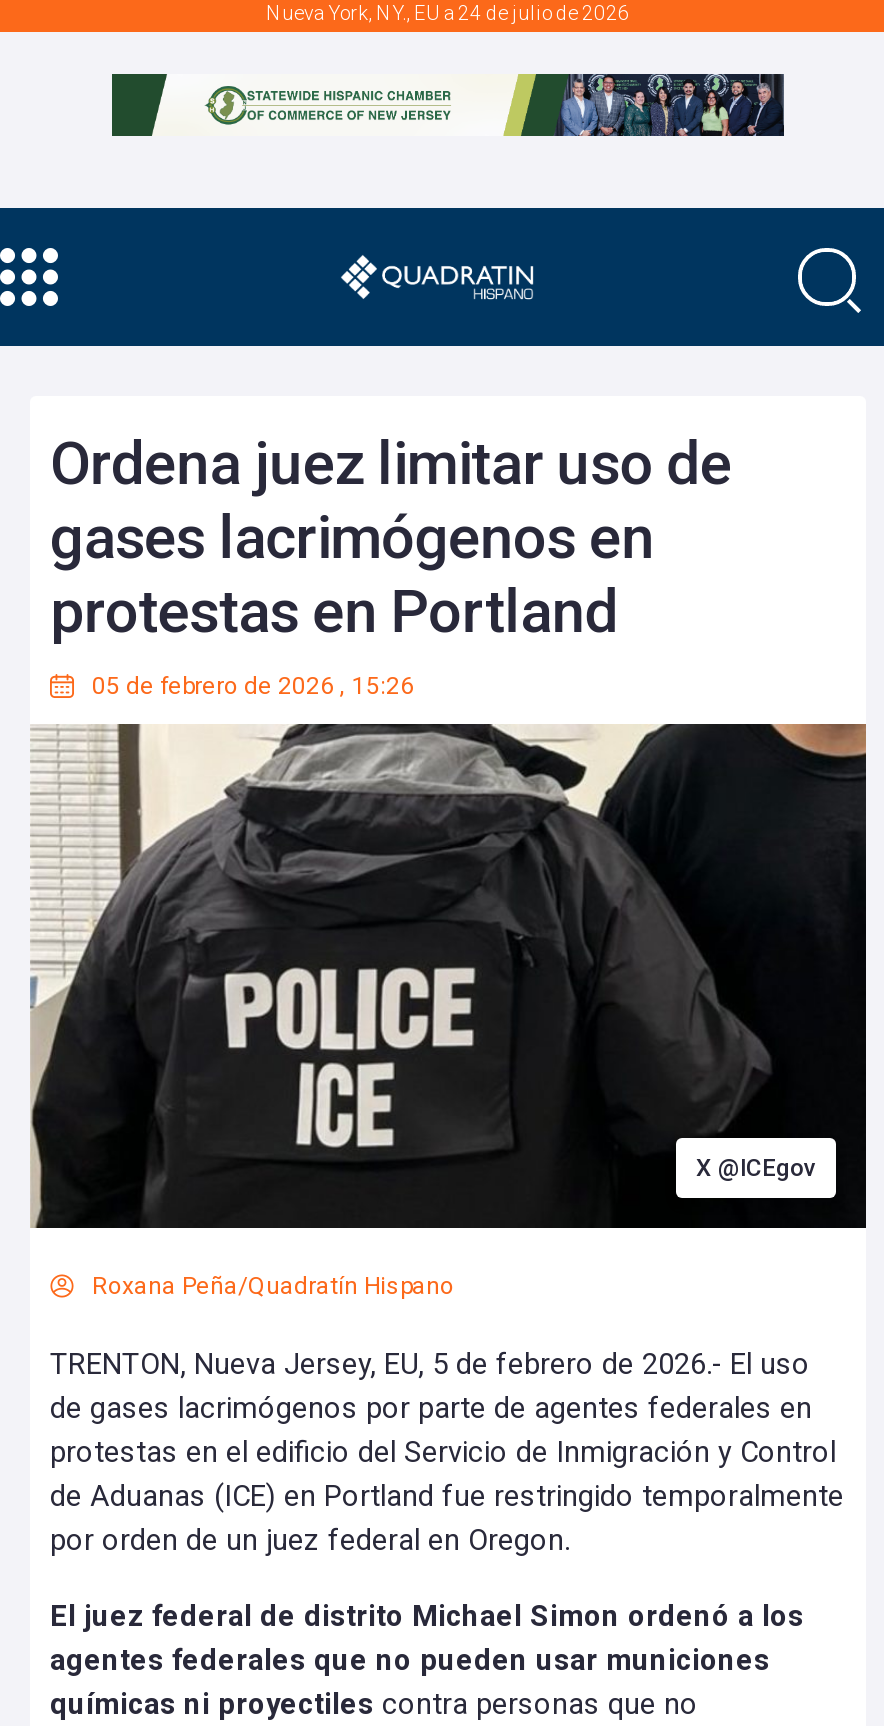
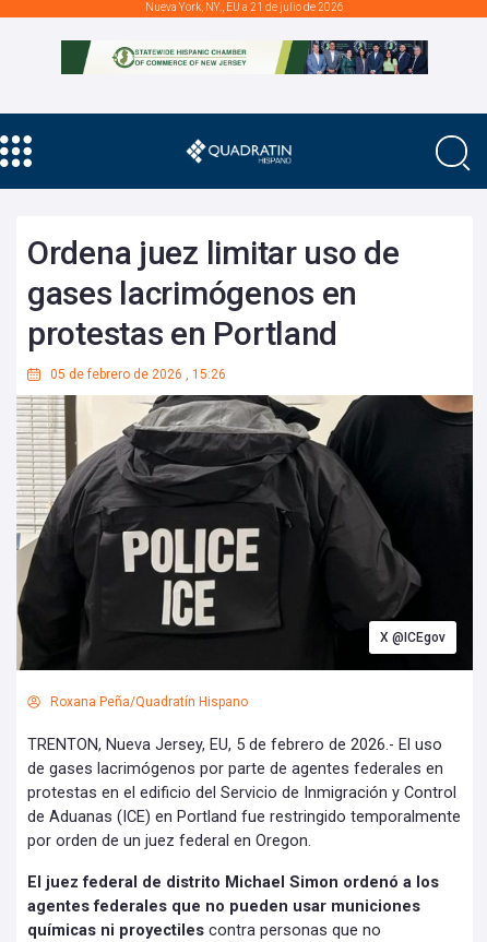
- Nueva York, NY., EU a 24 de julio de 2026
+ Nueva York, NY., EU a 21 de julio de 2026
